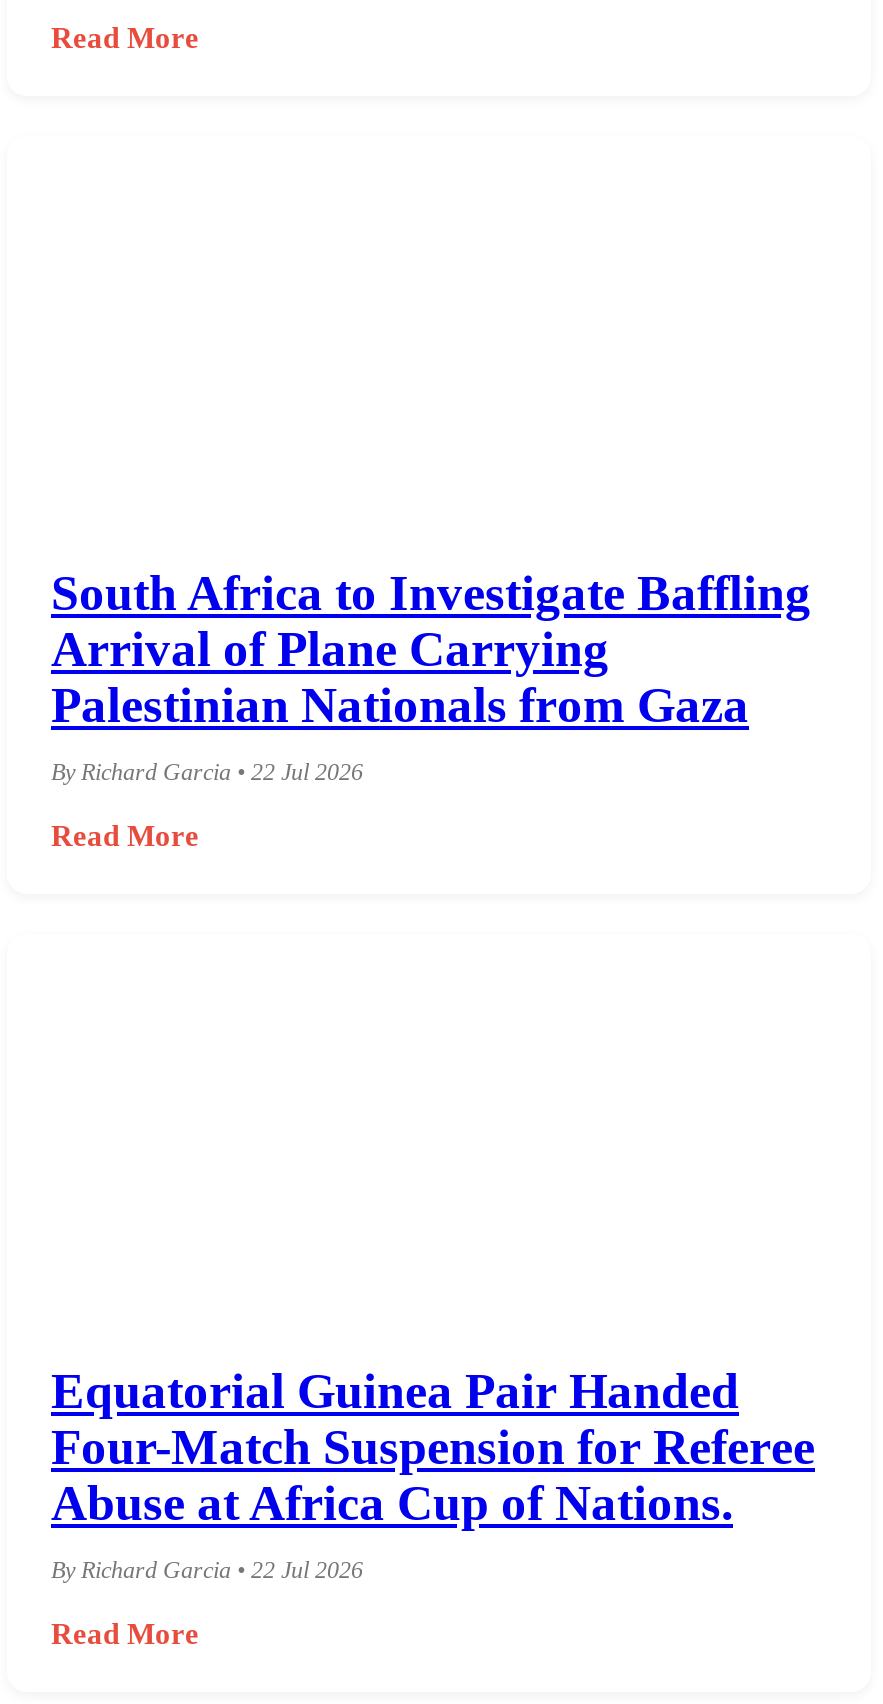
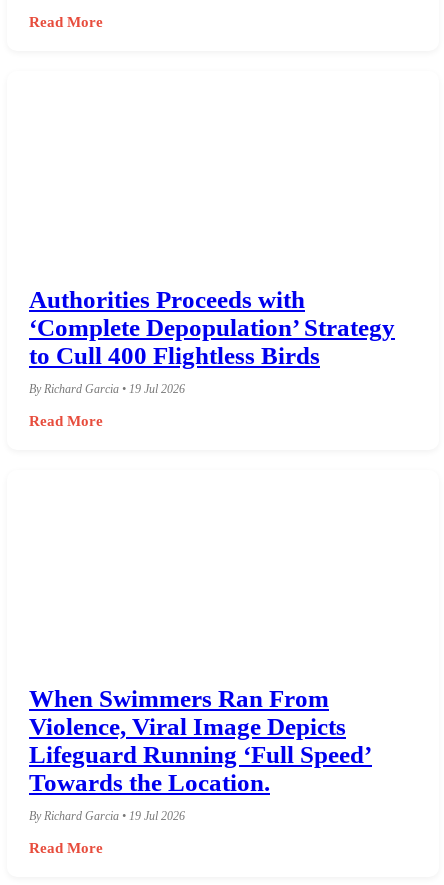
- South Africa to Investigate Baffling
- Arrival of Plane Carrying
- Palestinian Nationals from Gaza
+ Authorities Proceeds with
+ ‘Complete Depopulation’ Strategy
+ to Cull 400 Flightless Birds

- By Richard Garcia • 22 Jul 2026
+ By Richard Garcia • 19 Jul 2026

- Equatorial Guinea Pair Handed
- Four-Match Suspension for Referee
- Abuse at Africa Cup of Nations.
+ When Swimmers Ran From
+ Violence, Viral Image Depicts
+ Lifeguard Running ‘Full Speed’
+ Towards the Location.

- By Richard Garcia • 22 Jul 2026
+ By Richard Garcia • 19 Jul 2026
